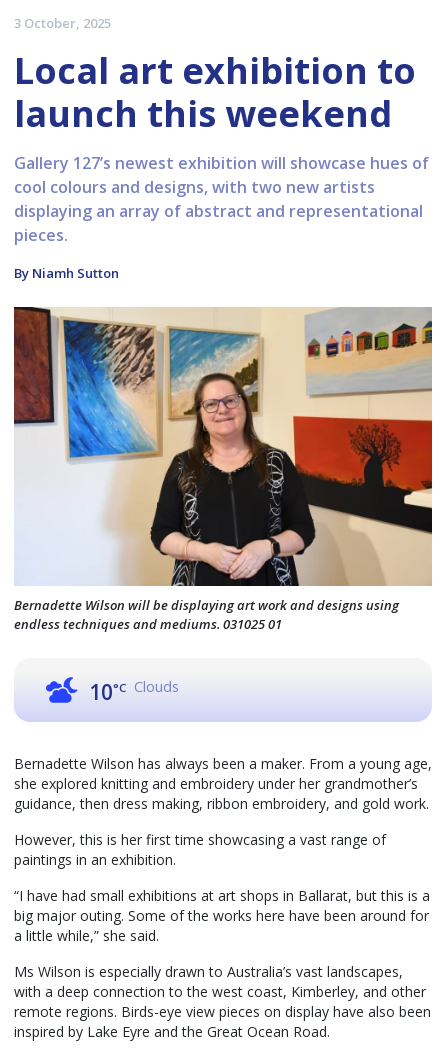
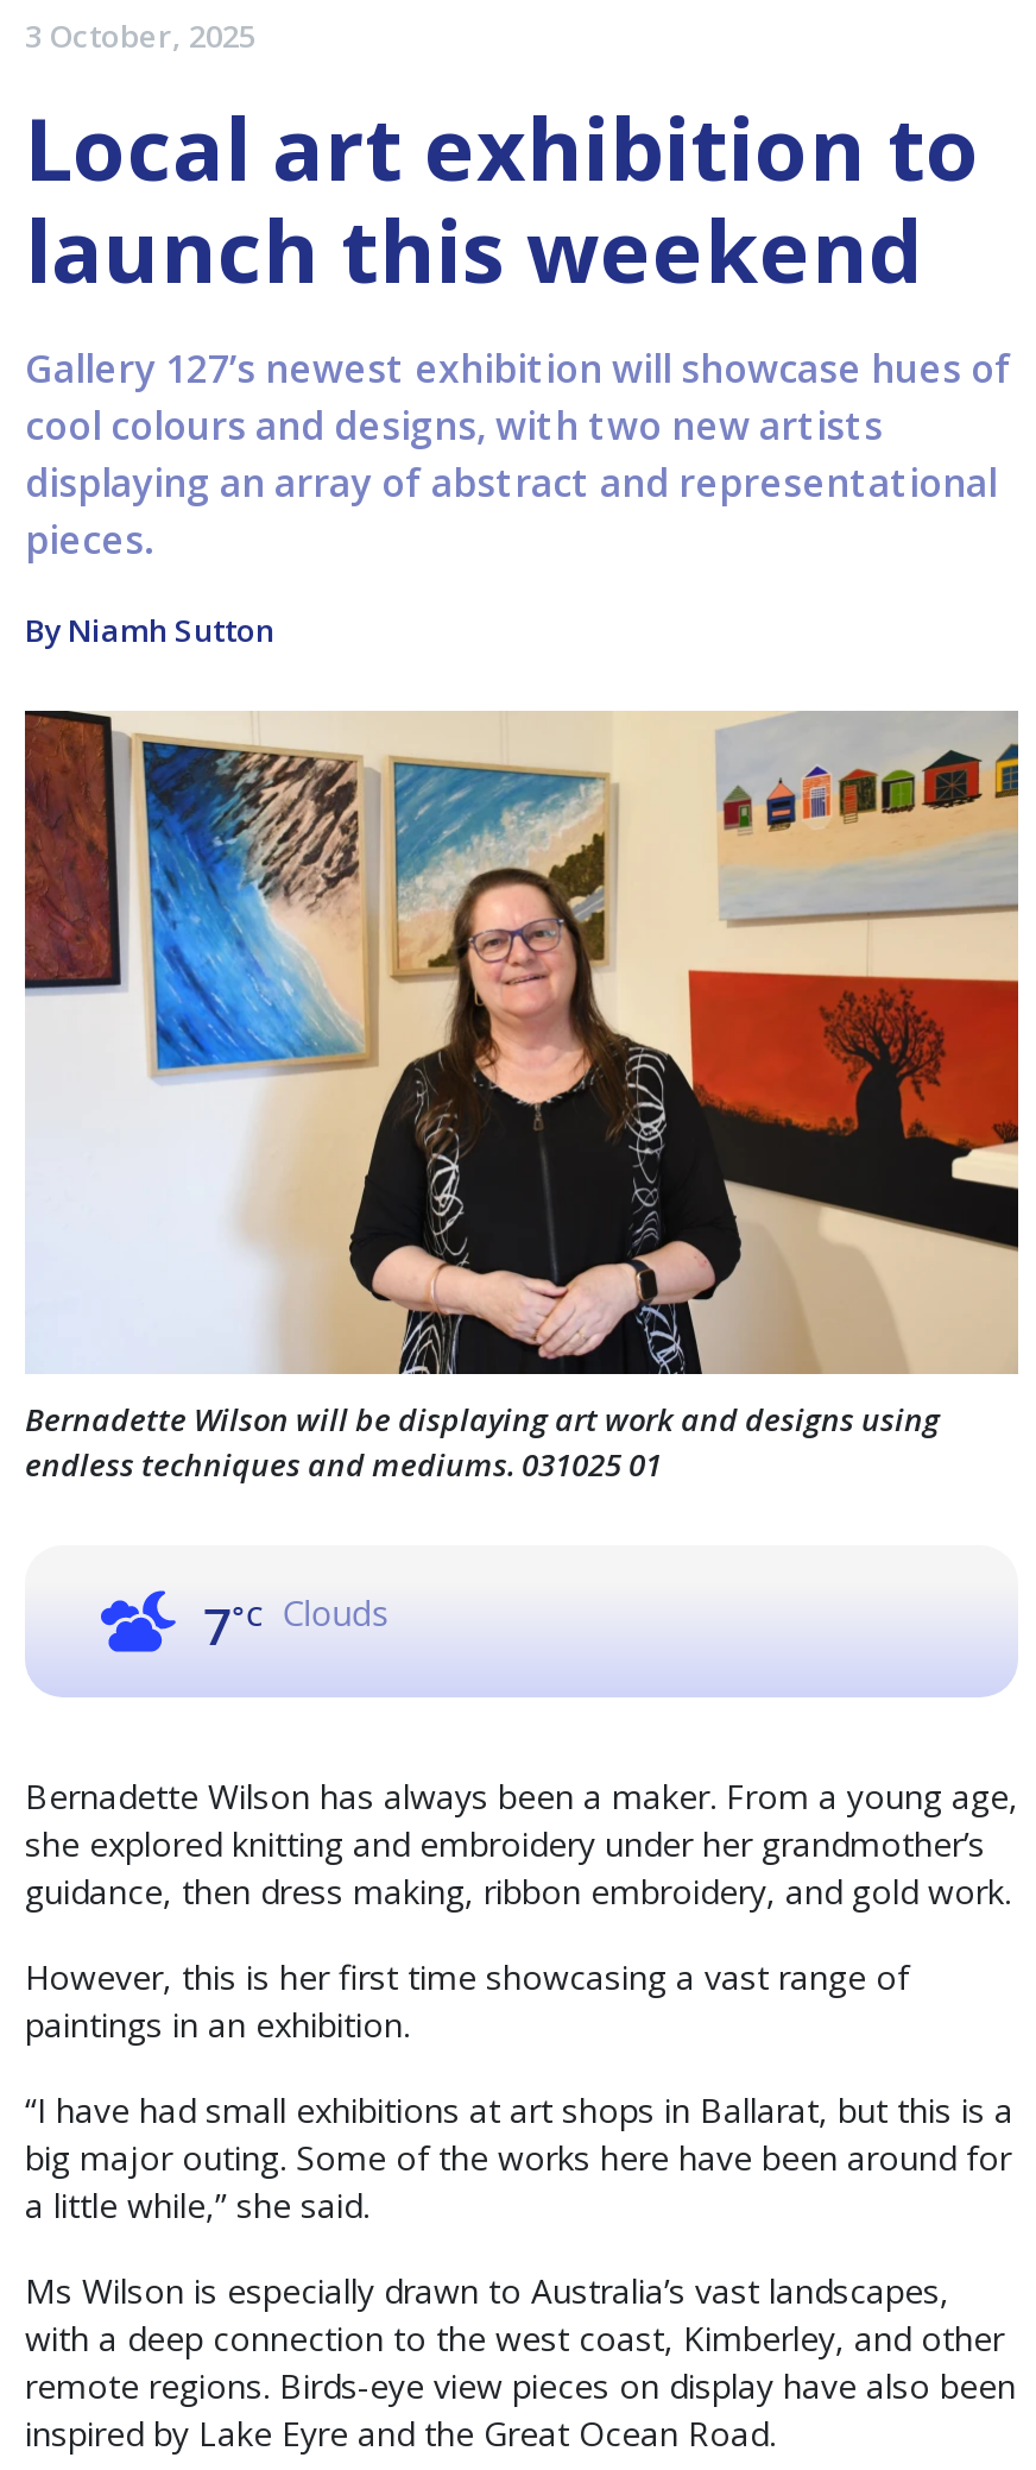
- 10°C Clouds
+ 7°C Clouds
